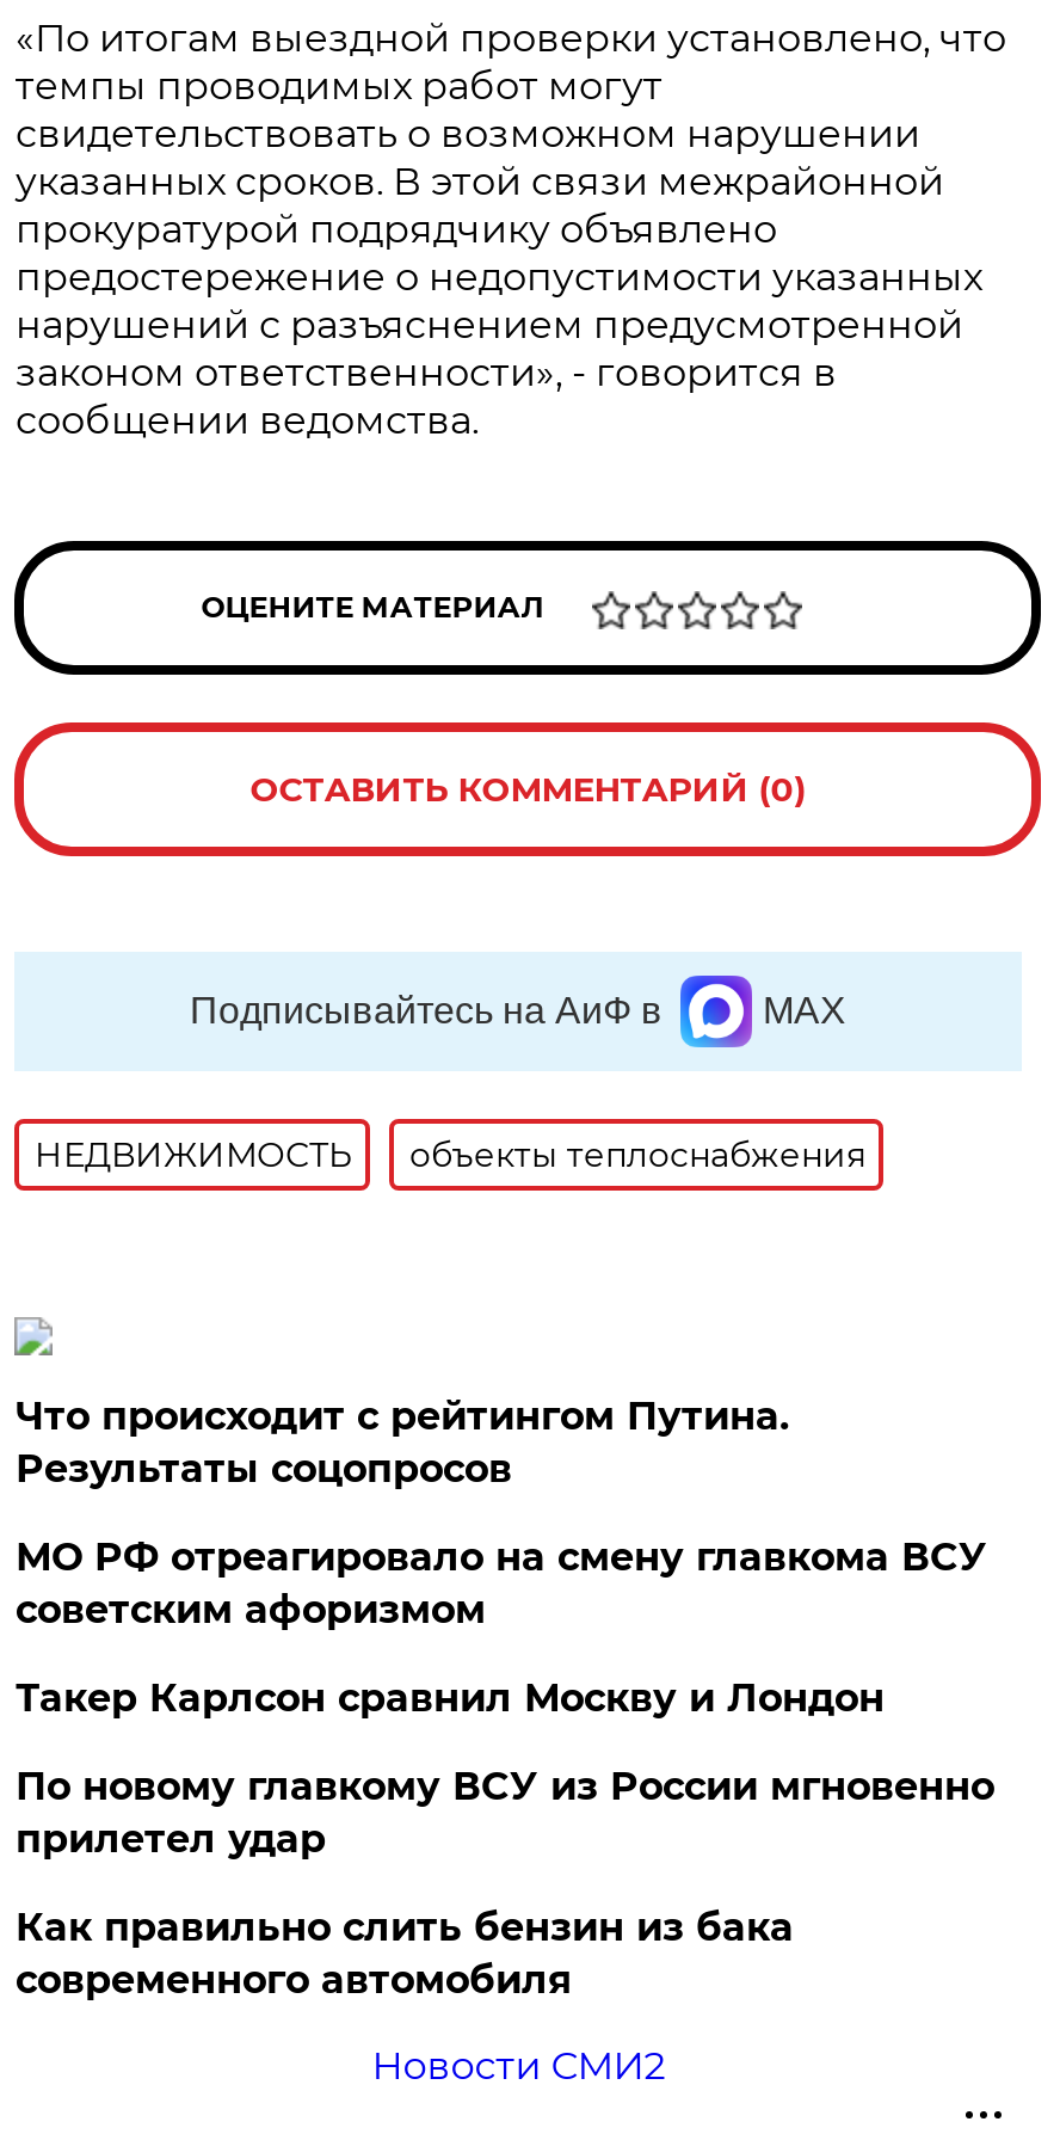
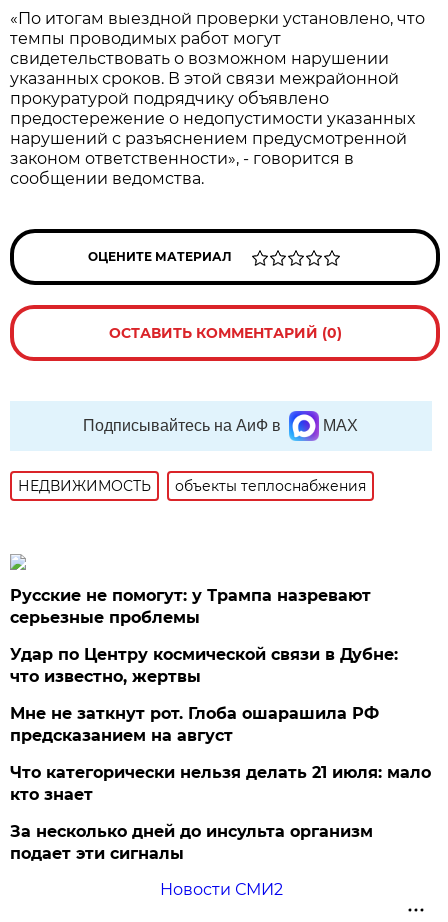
- Что происходит с рейтингом Путина.
- Результаты соцопросов
+ Русские не помогут: у Трампа назревают
+ серьезные проблемы

- МО РФ отреагировало на смену главкома ВСУ
- советским афоризмом
+ Удар по Центру космической связи в Дубне:
+ что известно, жертвы

- Такер Карлсон сравнил Москву и Лондон
+ Мне не заткнут рот. Глоба ошарашила РФ
+ предсказанием на август

- По новому главкому ВСУ из России мгновенно
- прилетел удар
+ Что категорически нельзя делать 21 июля: мало
+ кто знает

- Как правильно слить бензин из бака
- современного автомобиля
+ За несколько дней до инсульта организм
+ подает эти сигналы
